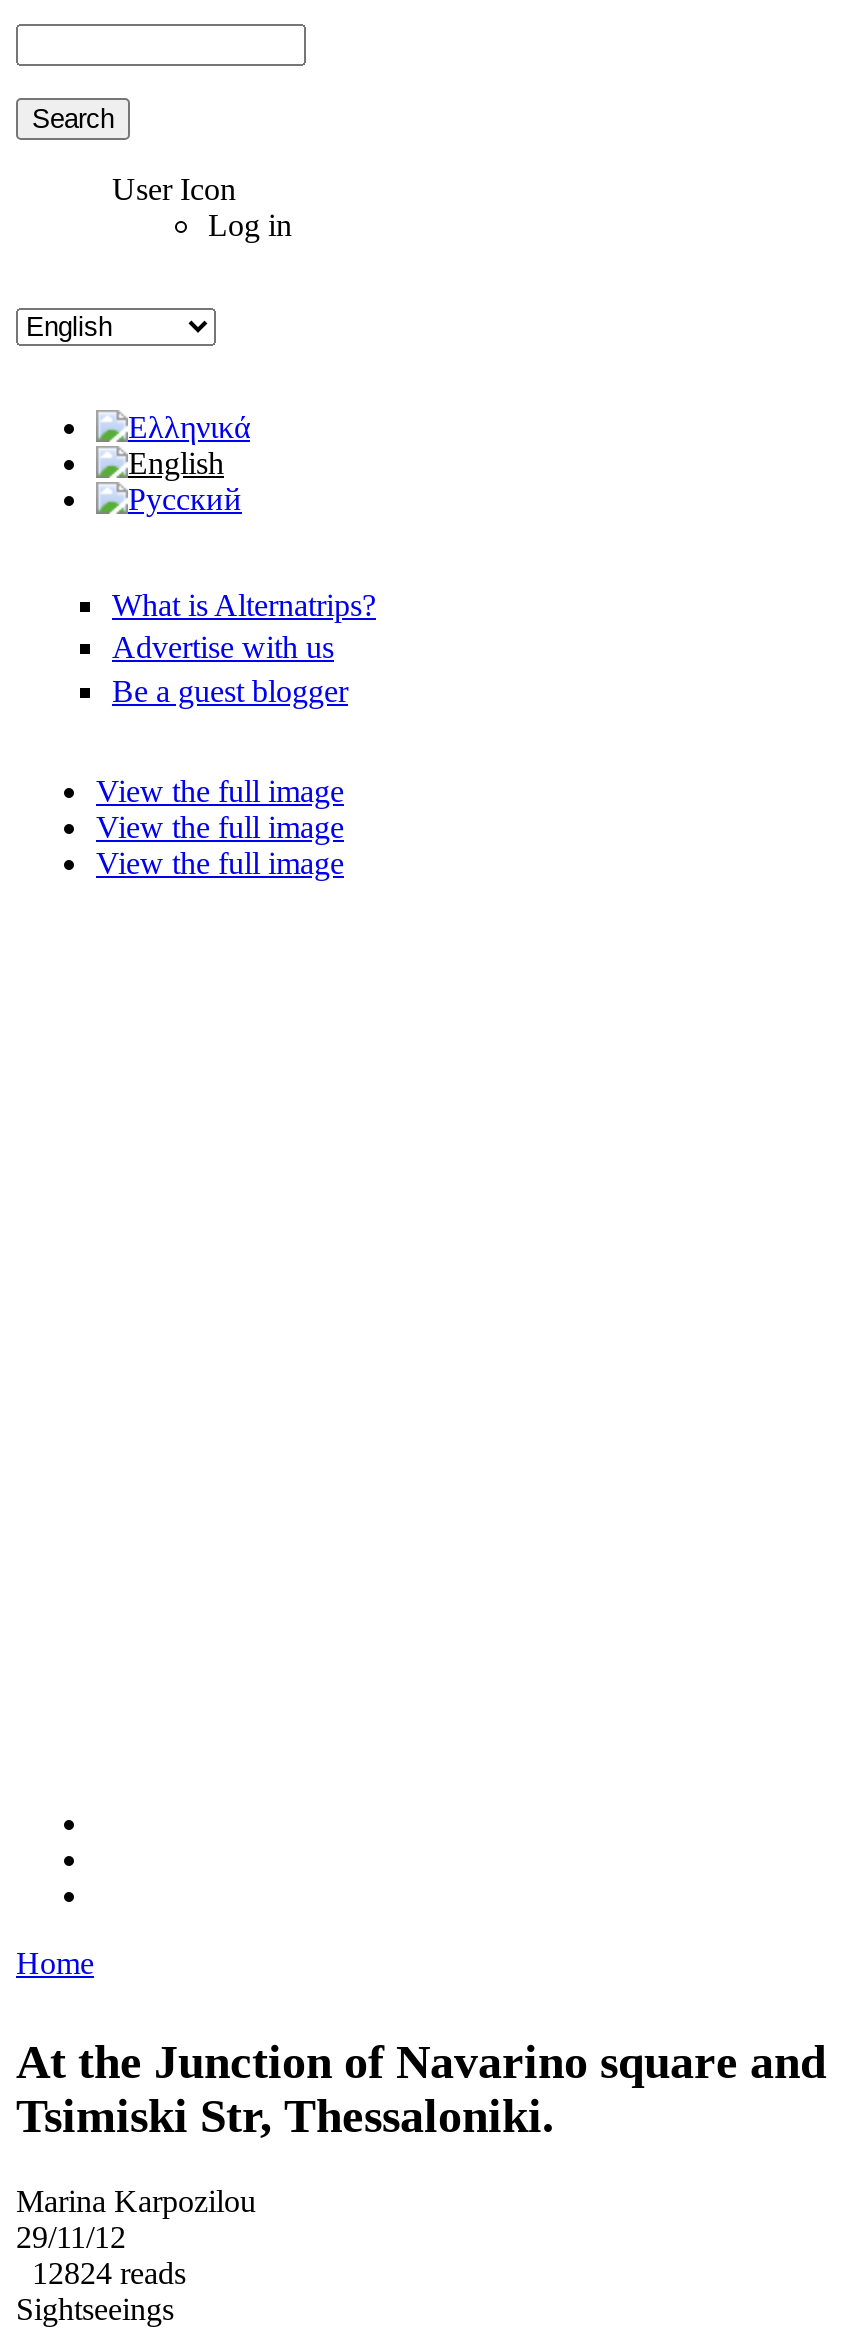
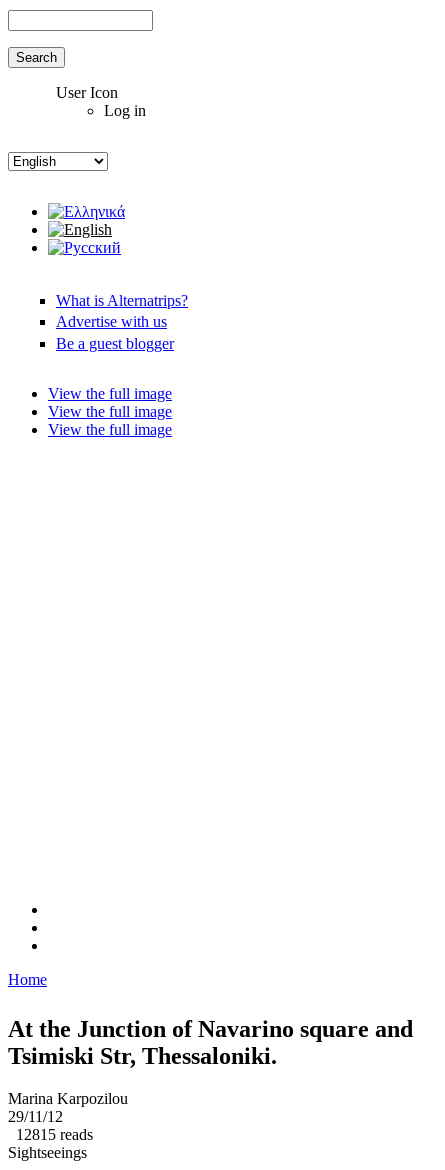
- 12824 reads
+ 12815 reads
